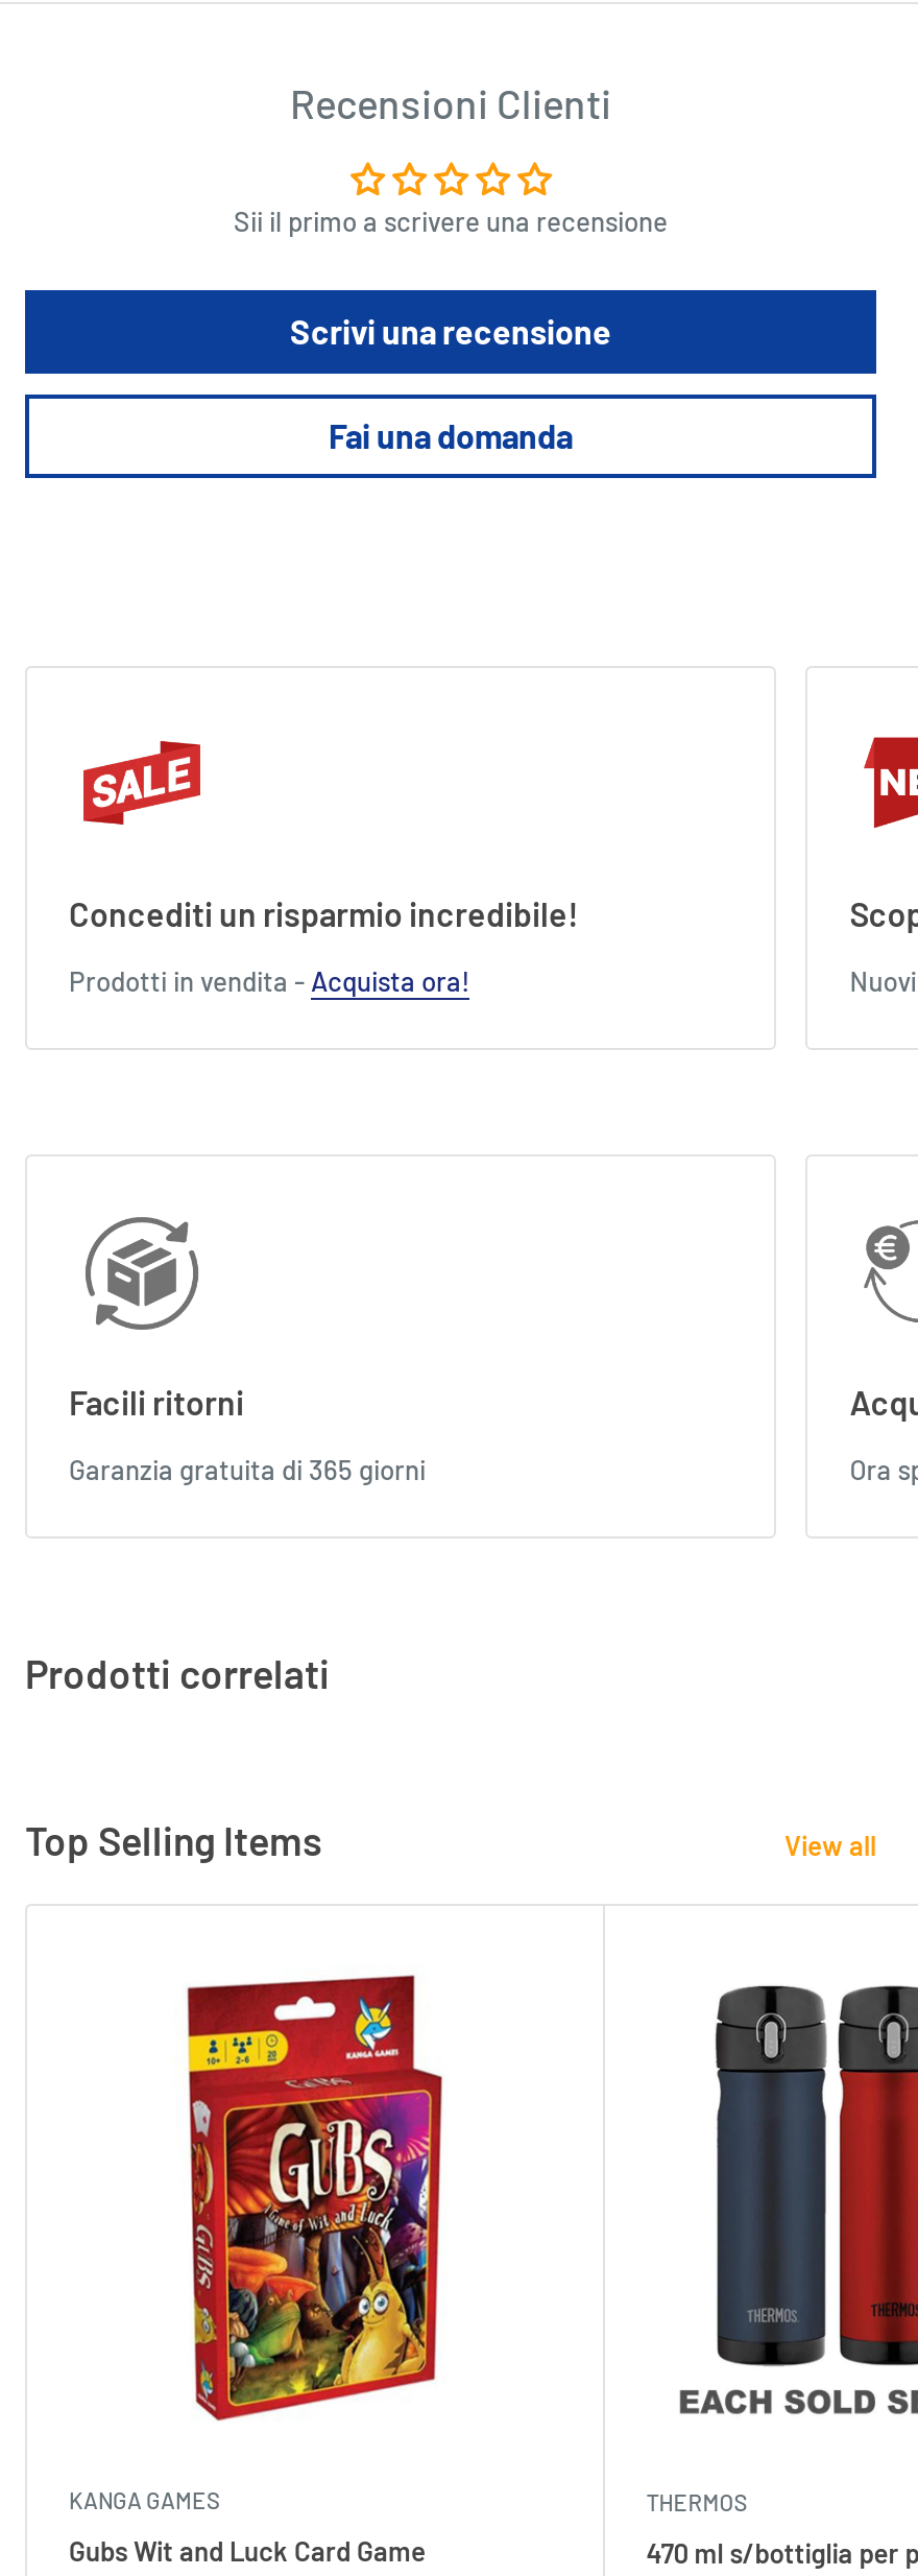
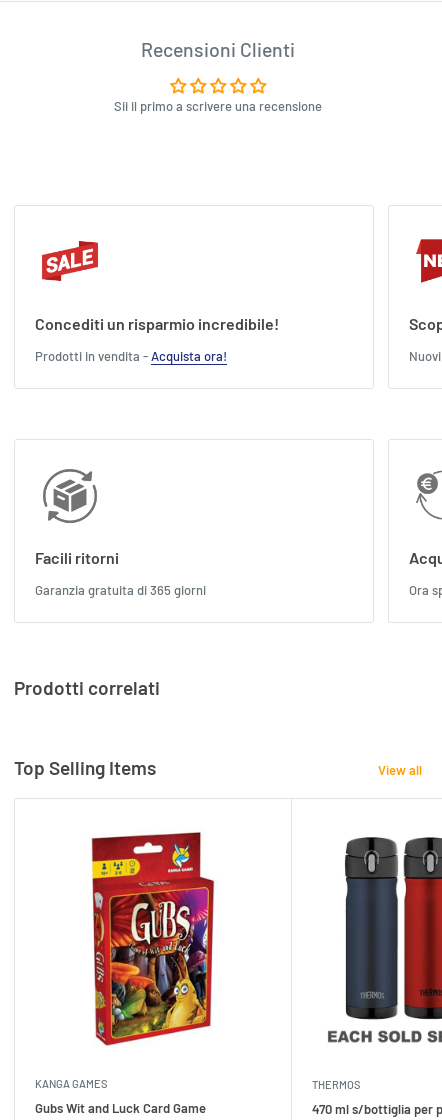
- Scrivi una recensione
- Fai una domanda
